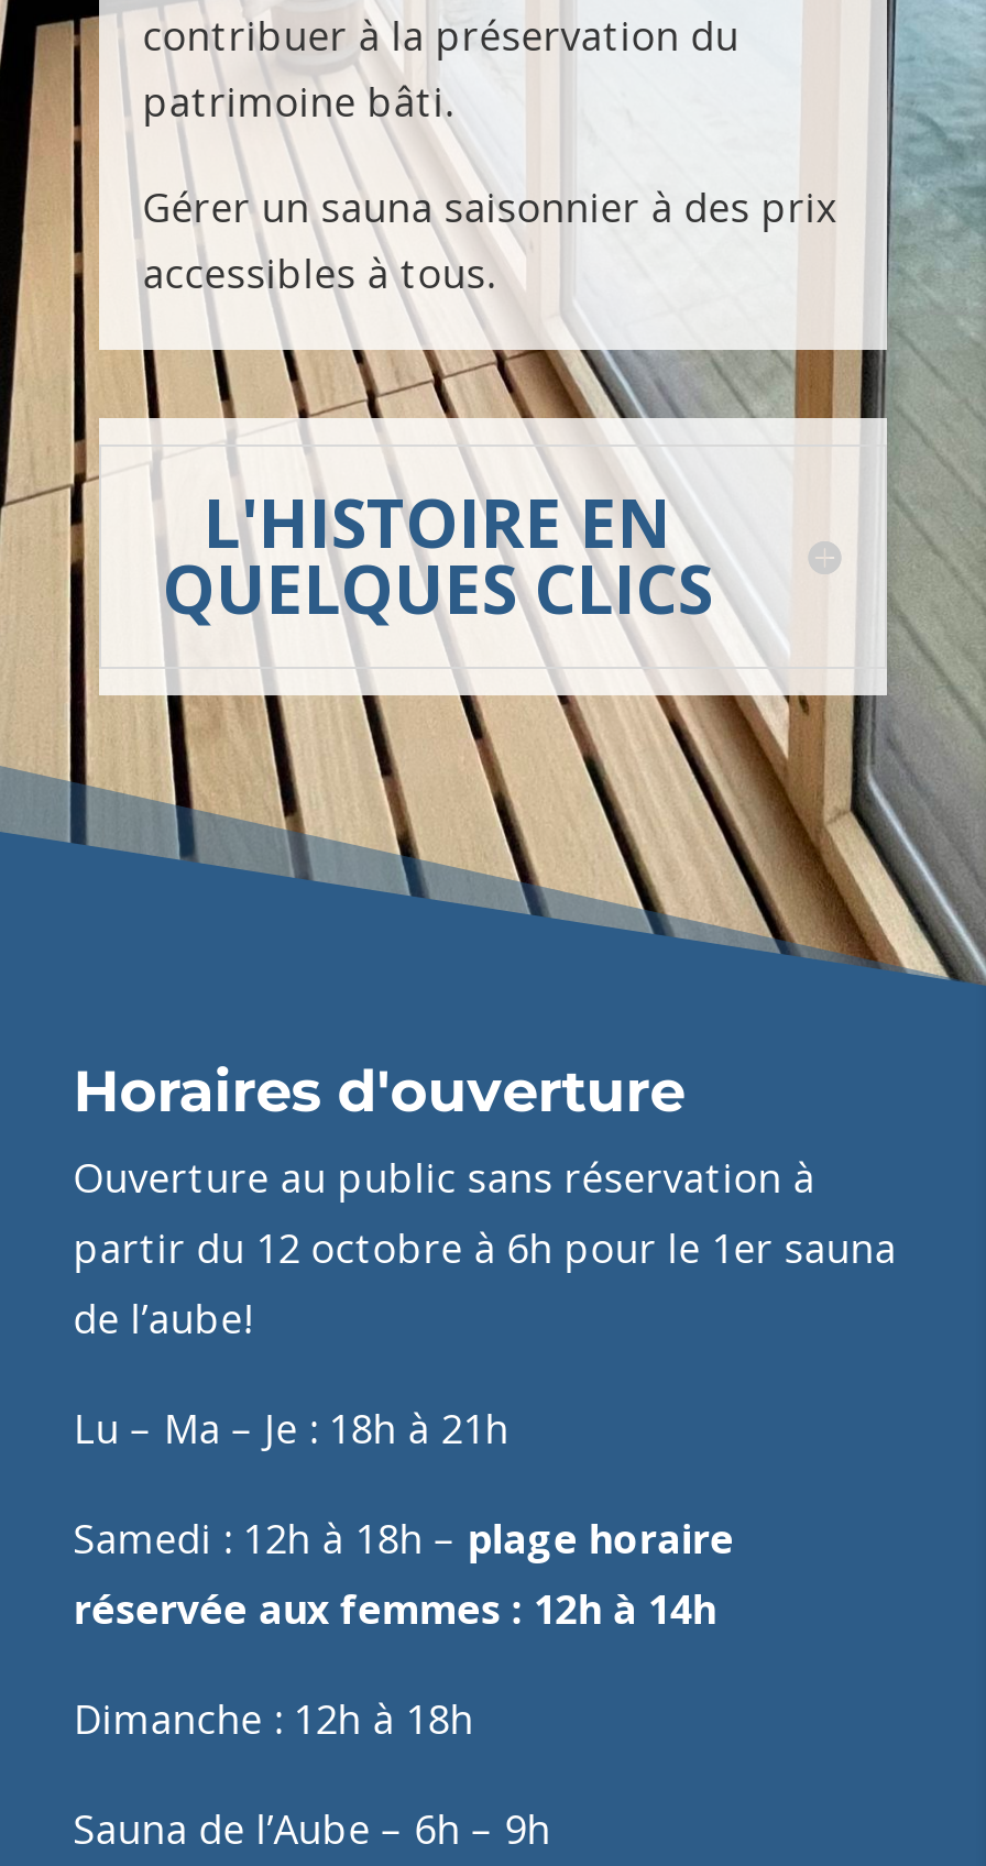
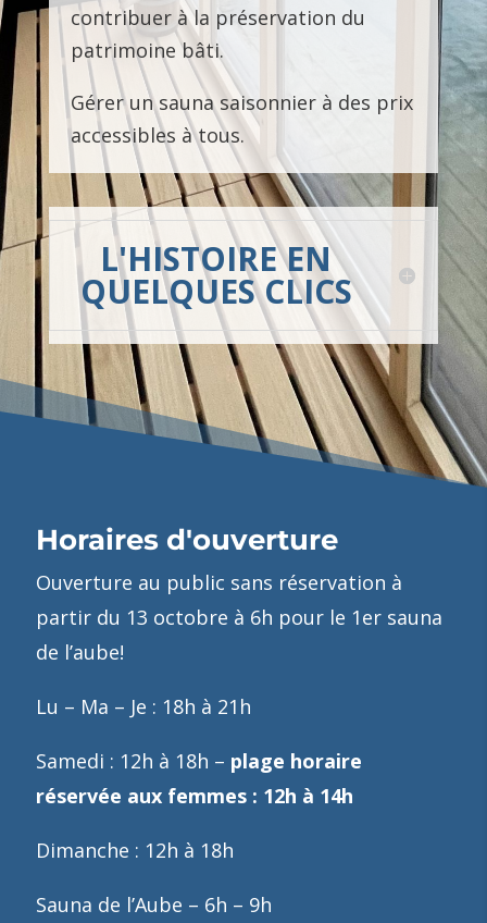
- partir du 12 octobre à 6h pour le 1er sauna
+ partir du 13 octobre à 6h pour le 1er sauna
